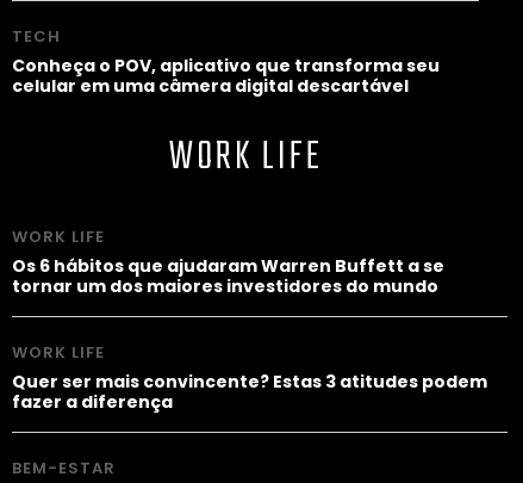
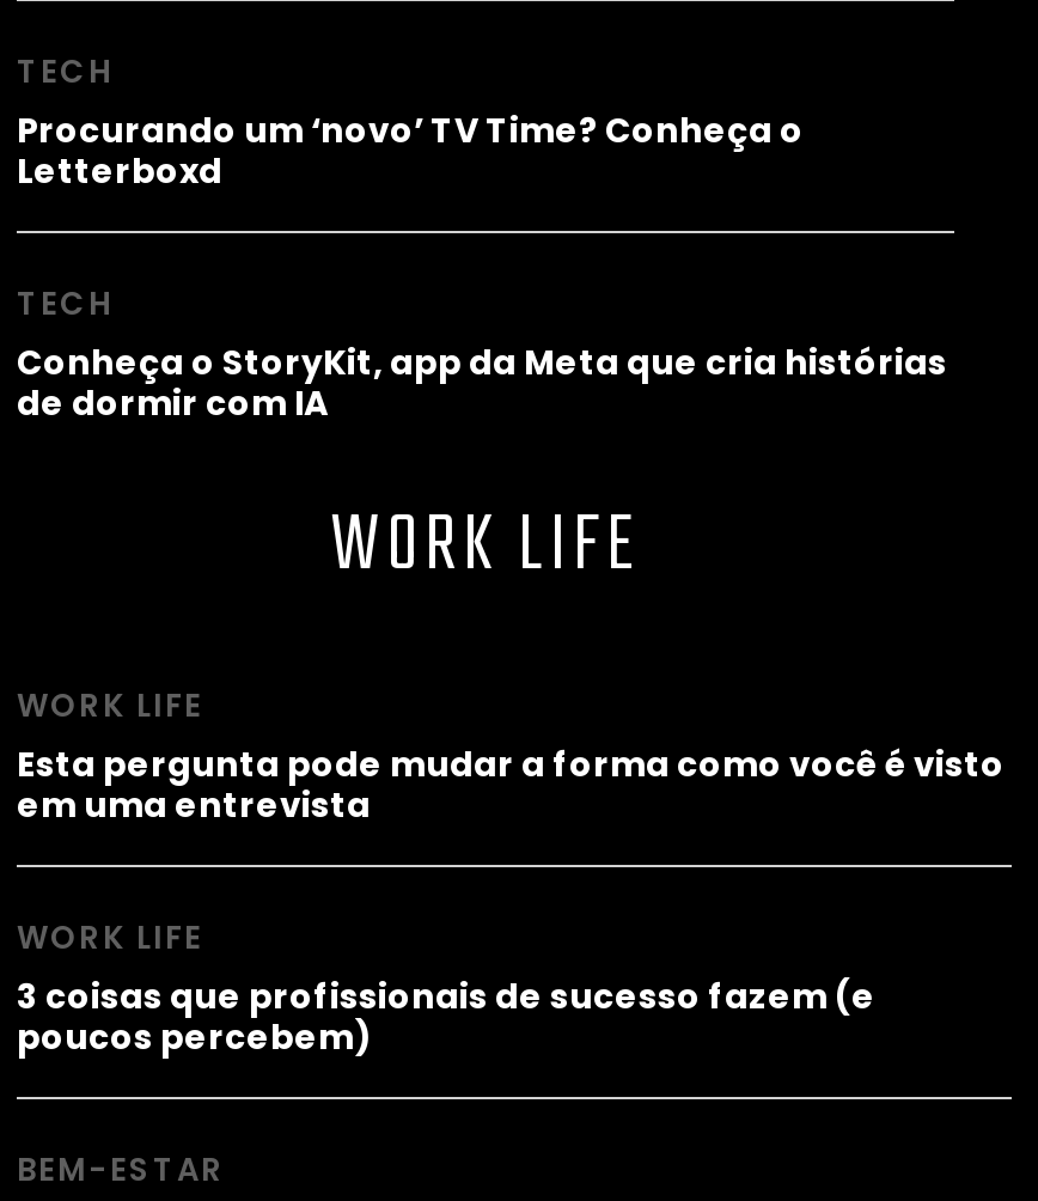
- Conheça o POV, aplicativo que transforma seu
- celular em uma câmera digital descartável
+ Procurando um ‘novo’ TV Time? Conheça o
+ Letterboxd
+ TECH
+ Conheça o StoryKit, app da Meta que cria histórias
+ de dormir com IA

- Os 6 hábitos que ajudaram Warren Buffett a se
- tornar um dos maiores investidores do mundo
+ Esta pergunta pode mudar a forma como você é visto
+ em uma entrevista

- Quer ser mais convincente? Estas 3 atitudes podem
- fazer a diferença
+ 3 coisas que profissionais de sucesso fazem (e
+ poucos percebem)
